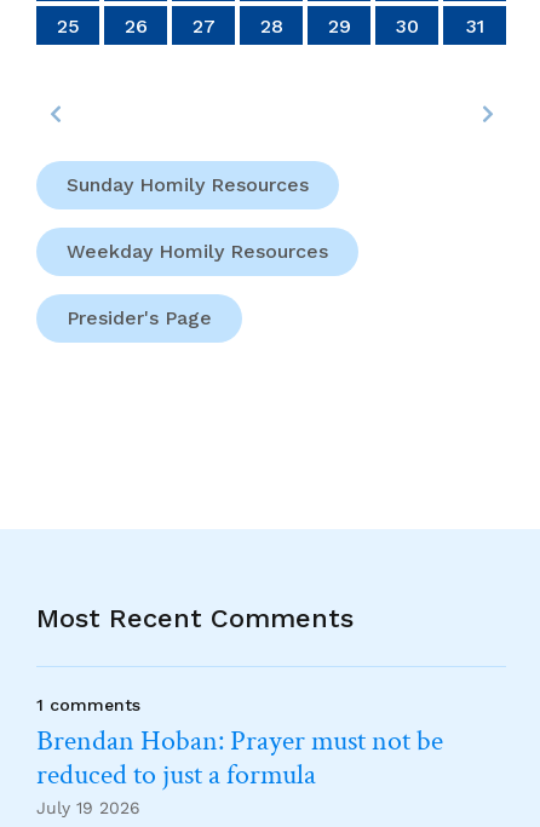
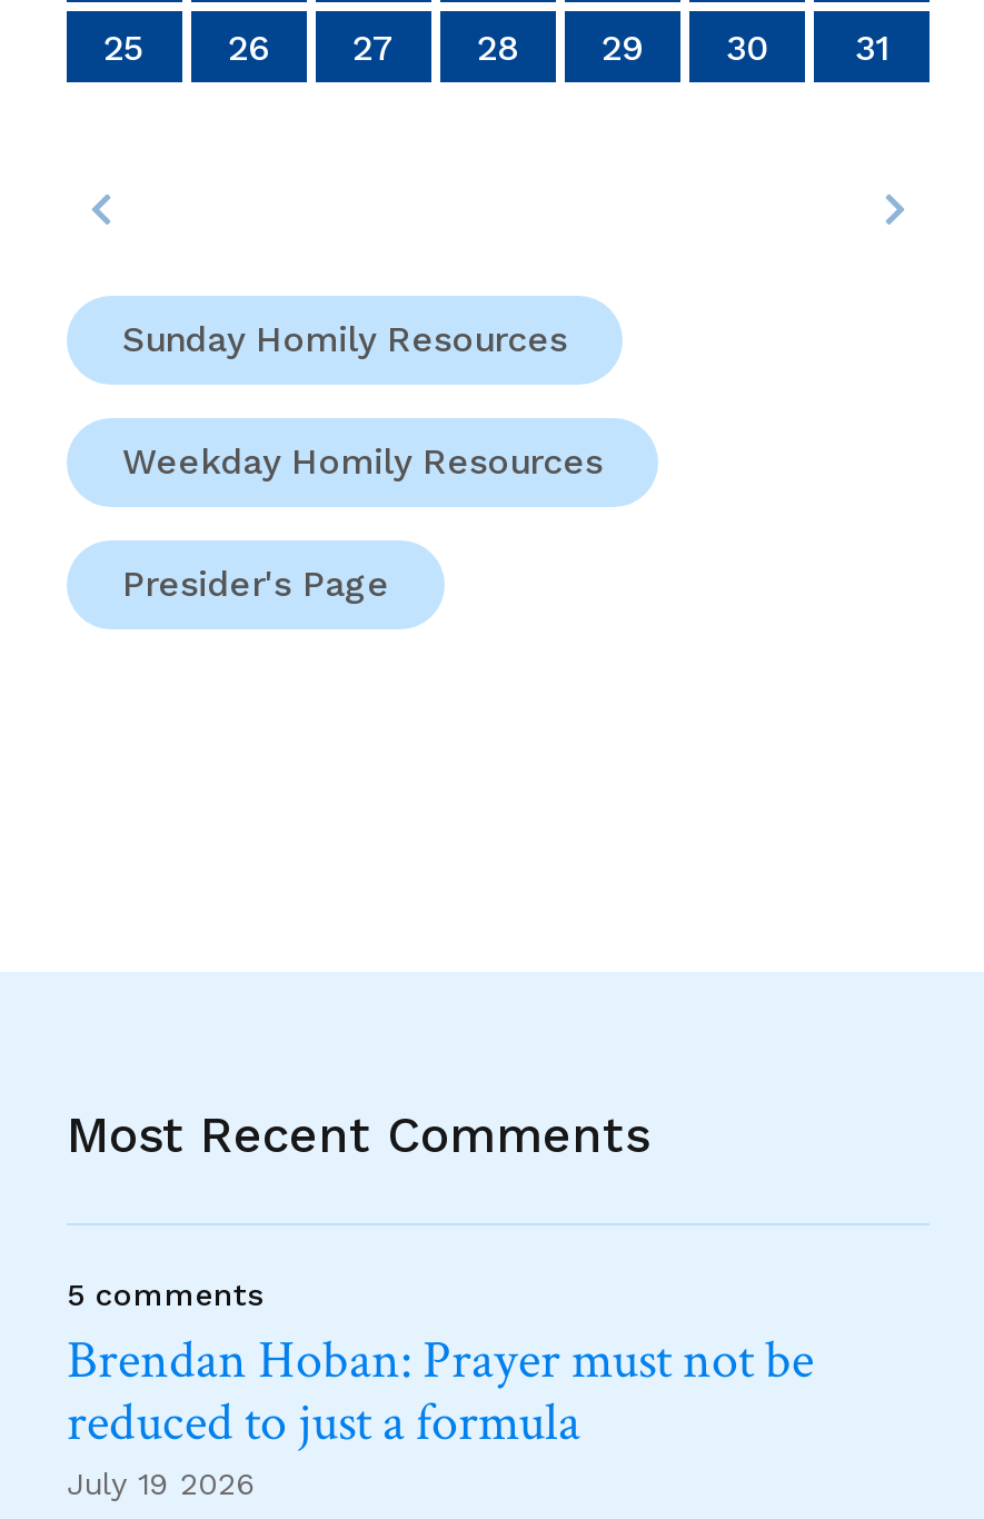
- 1 comments
+ 5 comments
